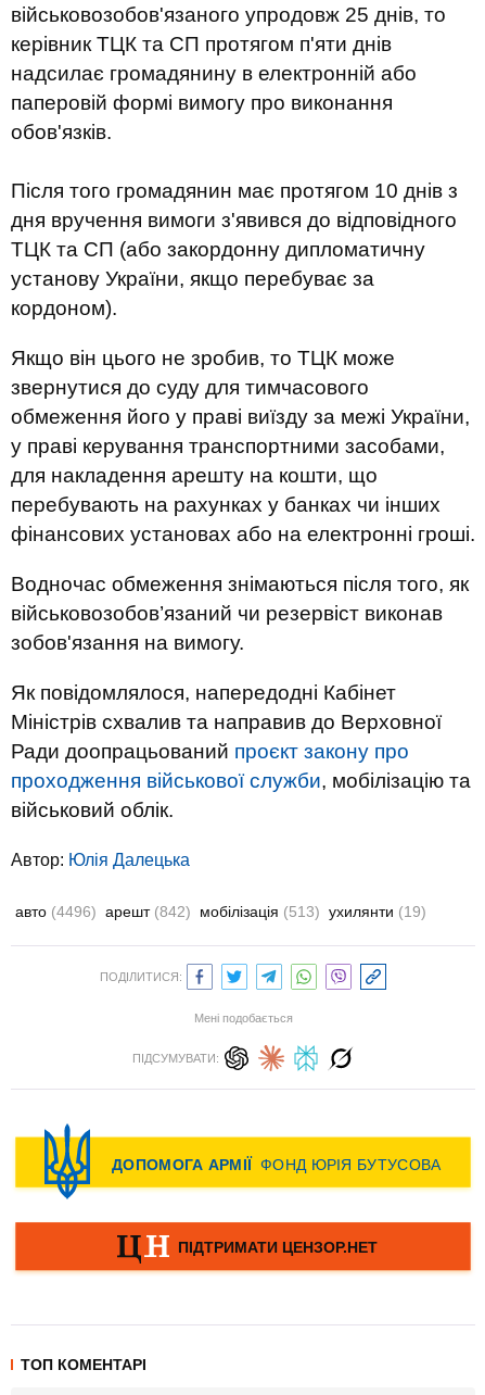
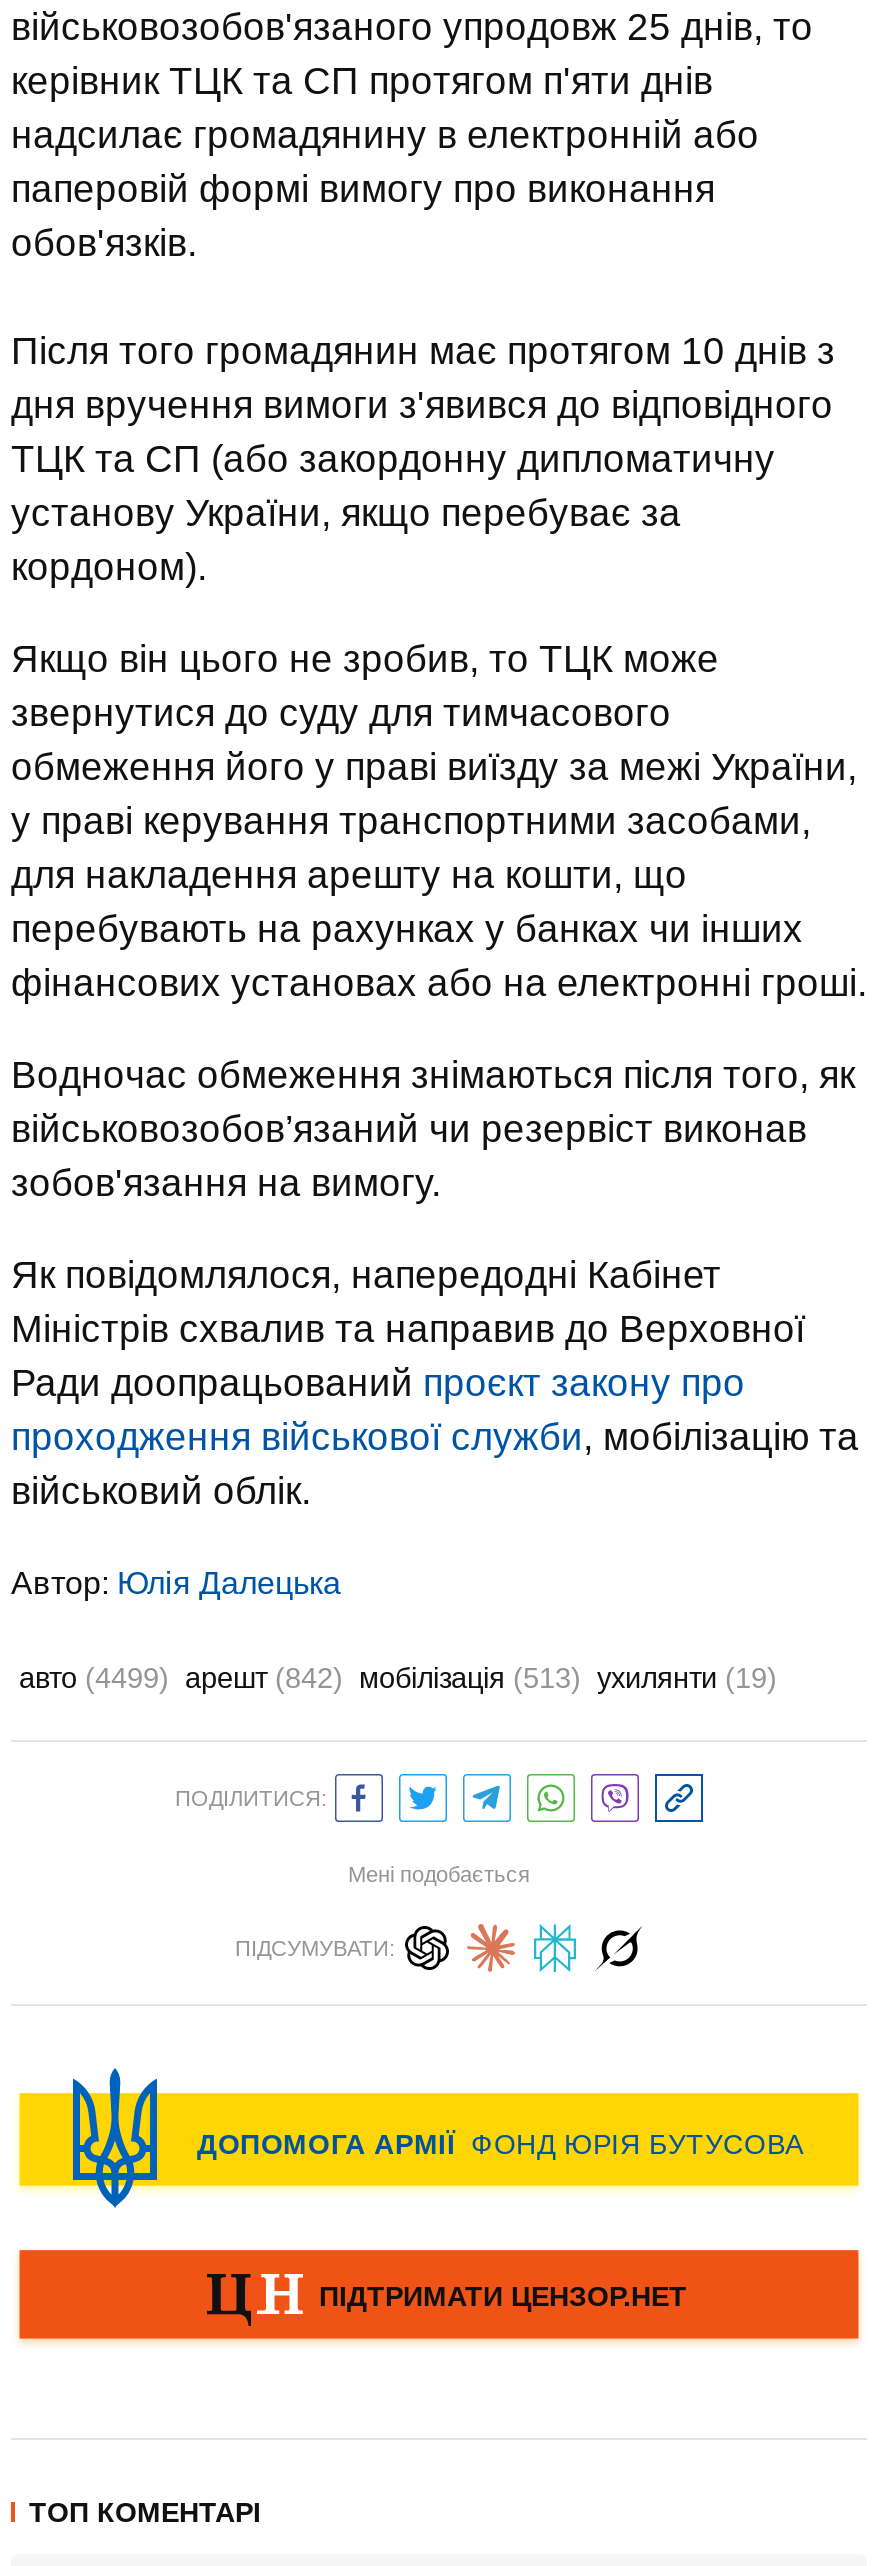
- авто (4496) арешт (842) мобілізація (513) ухилянти (19)
+ авто (4499) арешт (842) мобілізація (513) ухилянти (19)
